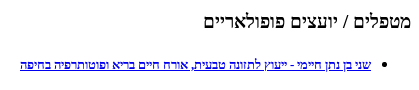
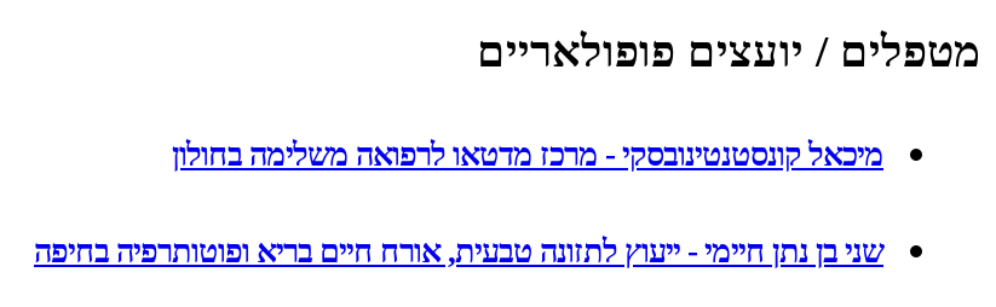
+ מיכאל קונסטנטינובסקי - מרכז מדטאו לרפואה משלימה בחולון
